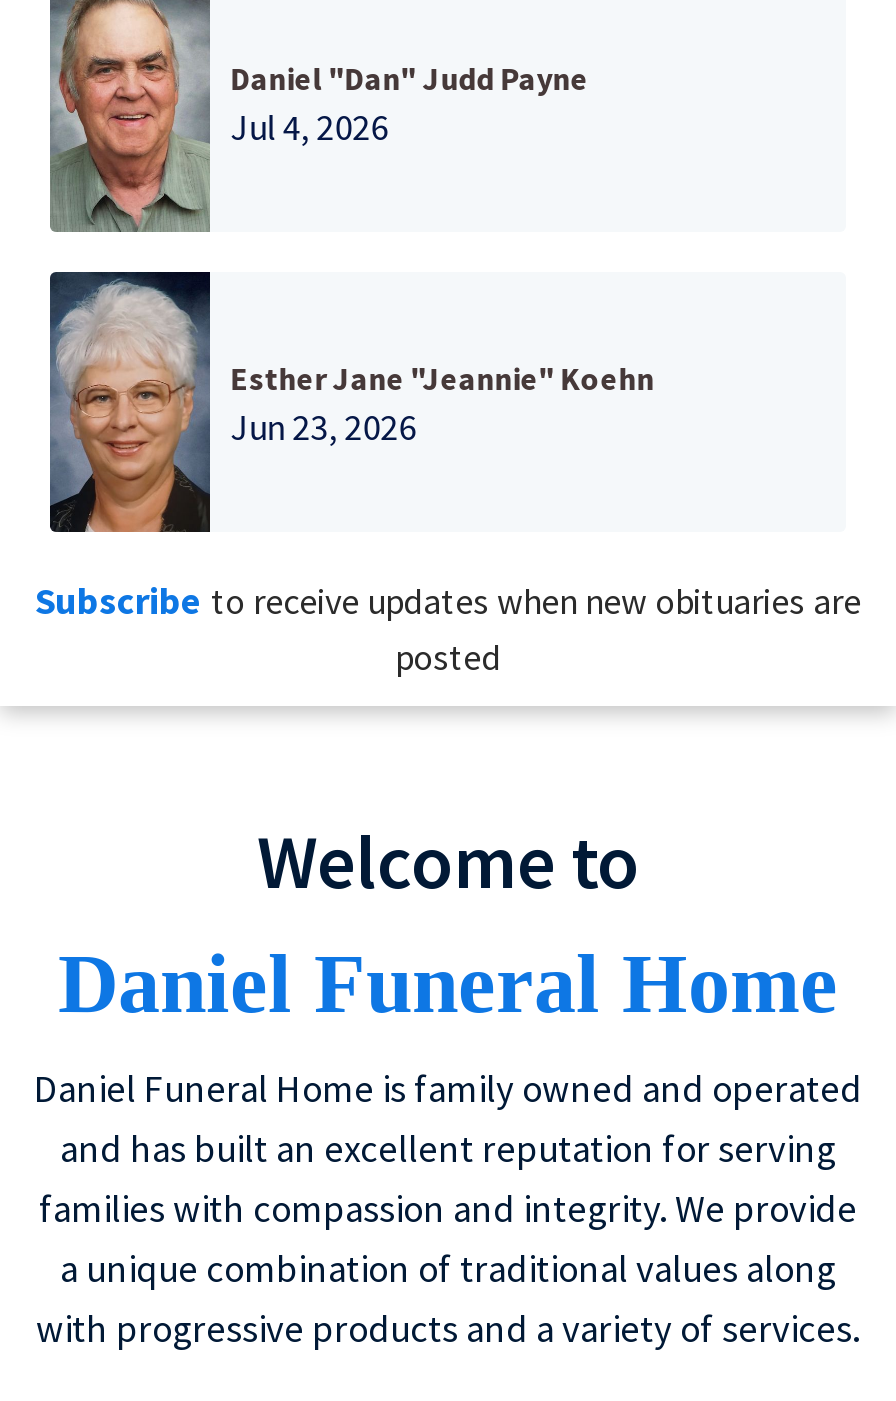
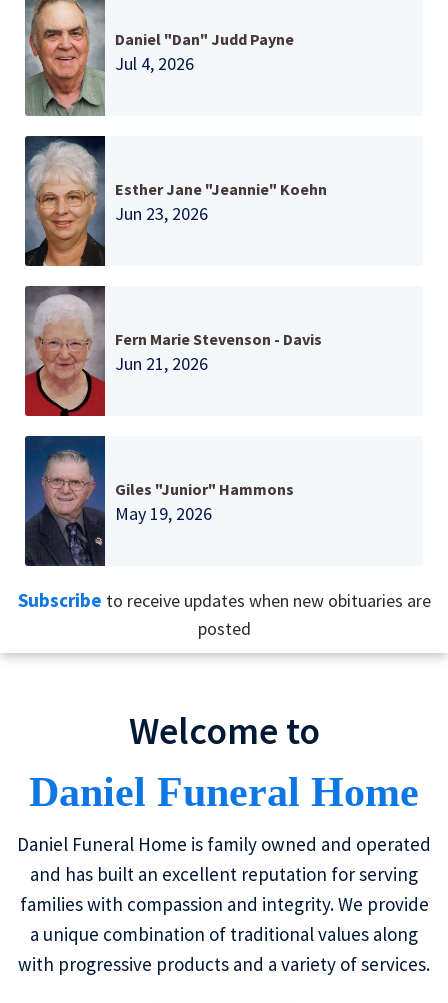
+ [image]
+ Fern Marie Stevenson - Davis
+ Jun 21, 2026

+ [image]
+ Giles "Junior" Hammons
+ May 19, 2026
